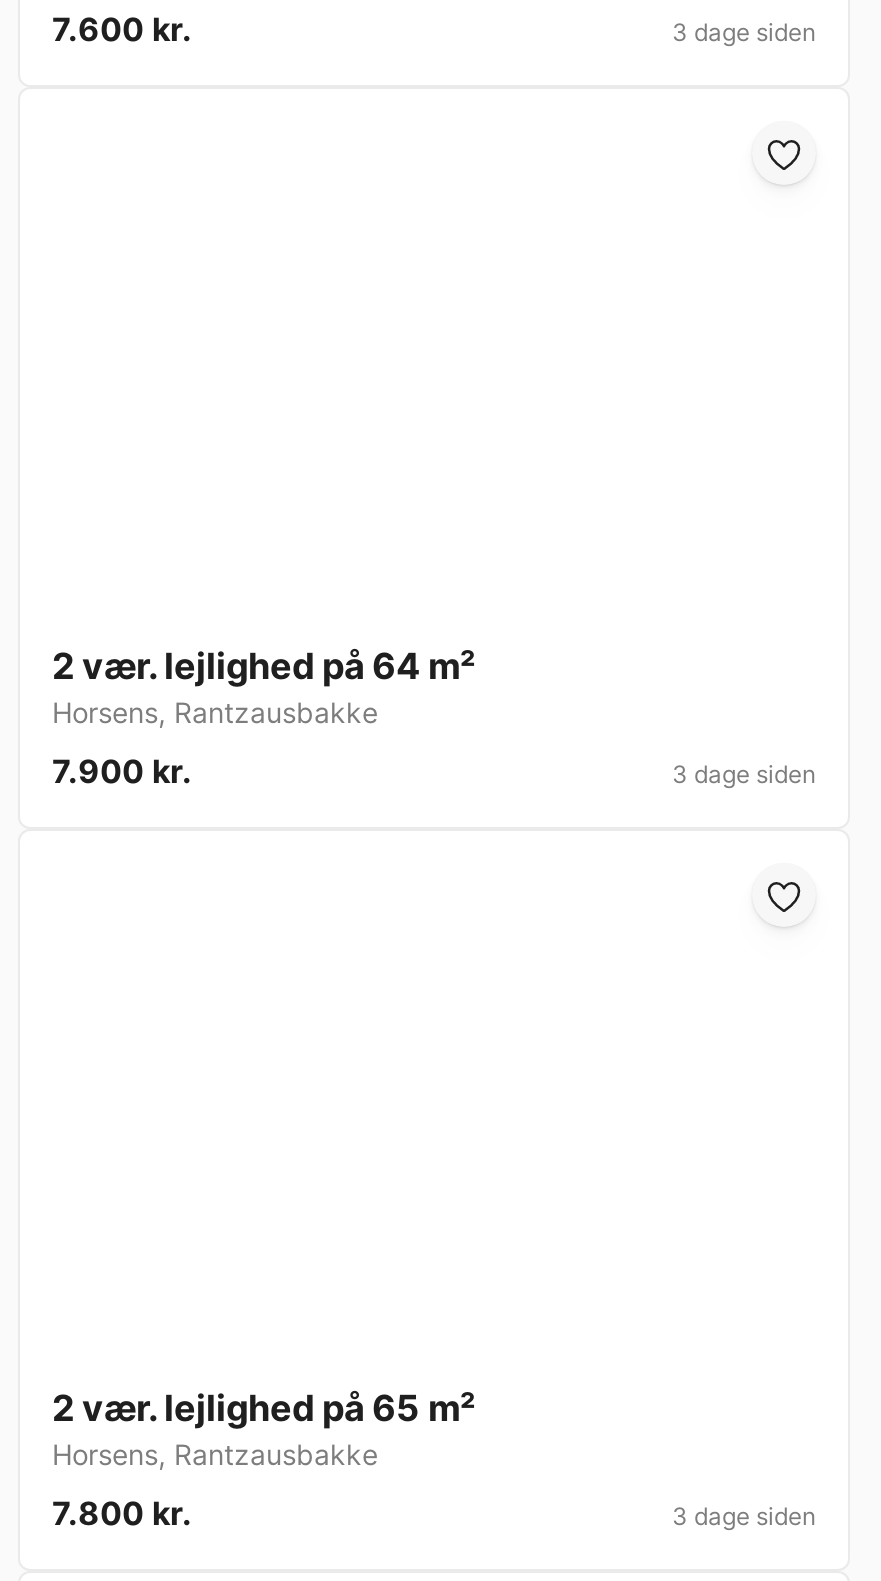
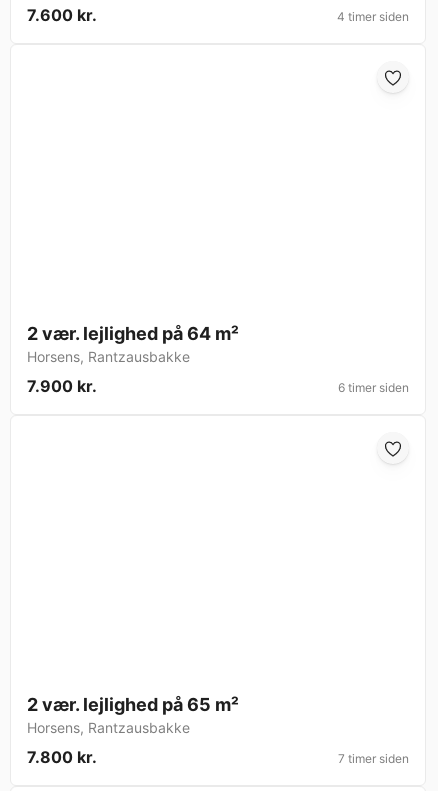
- 3 dage siden
+ 4 timer siden

- 3 dage siden
+ 6 timer siden

- 3 dage siden
+ 7 timer siden
